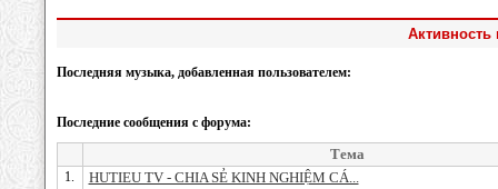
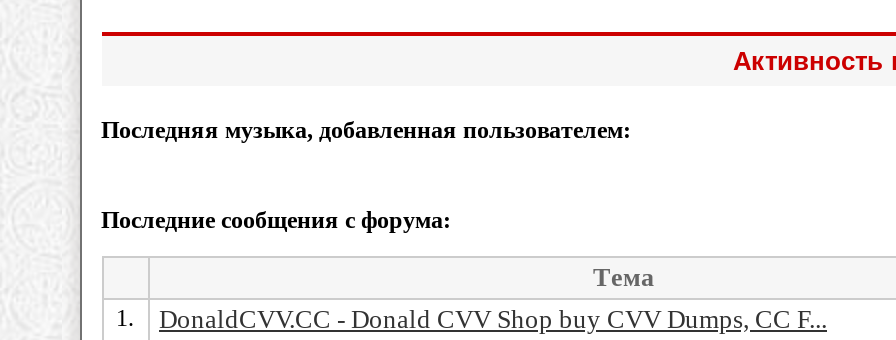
- HUTIEU TV - CHIA SẺ KINH NGHIỆM CÁ...
+ DonaldCVV.CC - Donald CVV Shop buy CVV Dumps, CC F...
